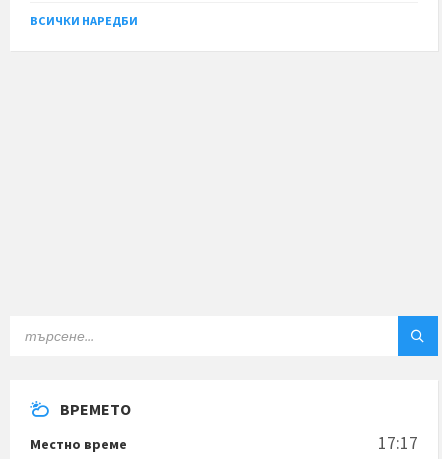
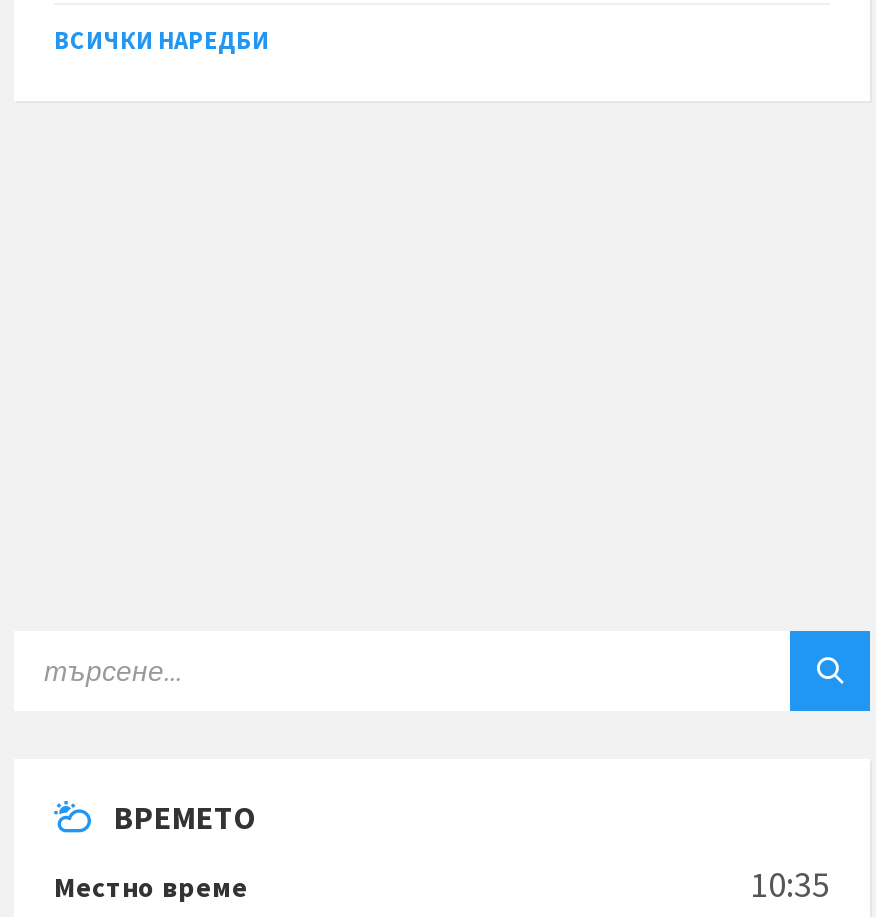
- 17:17
+ 10:35
